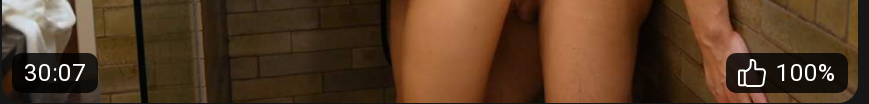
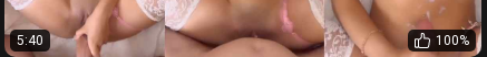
- 30:07
+ 5:40
